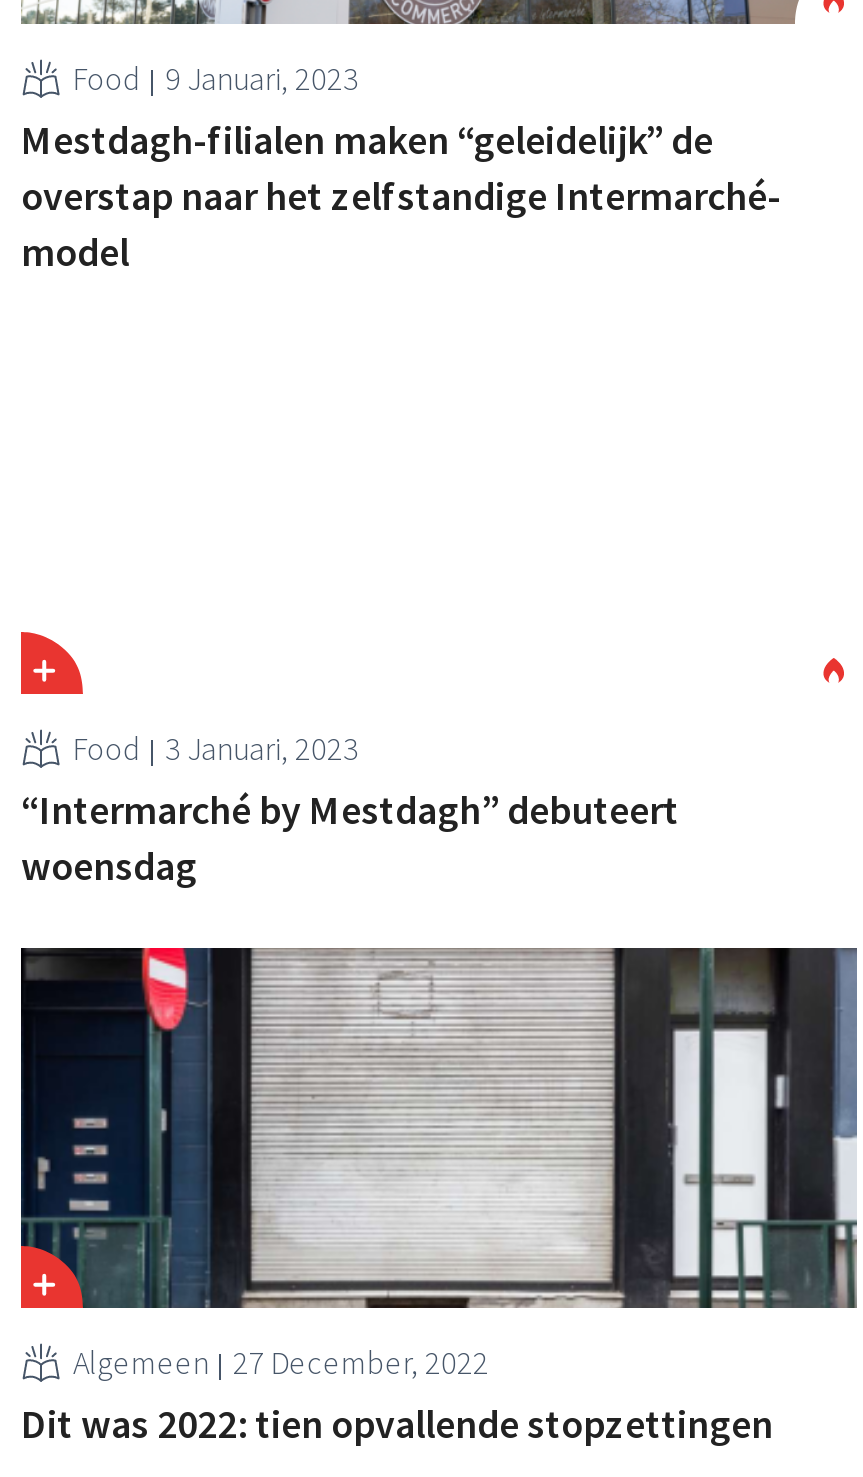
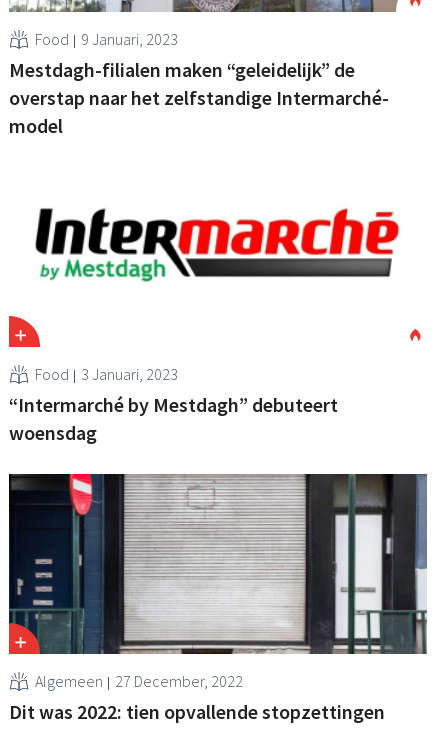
+ [image]
